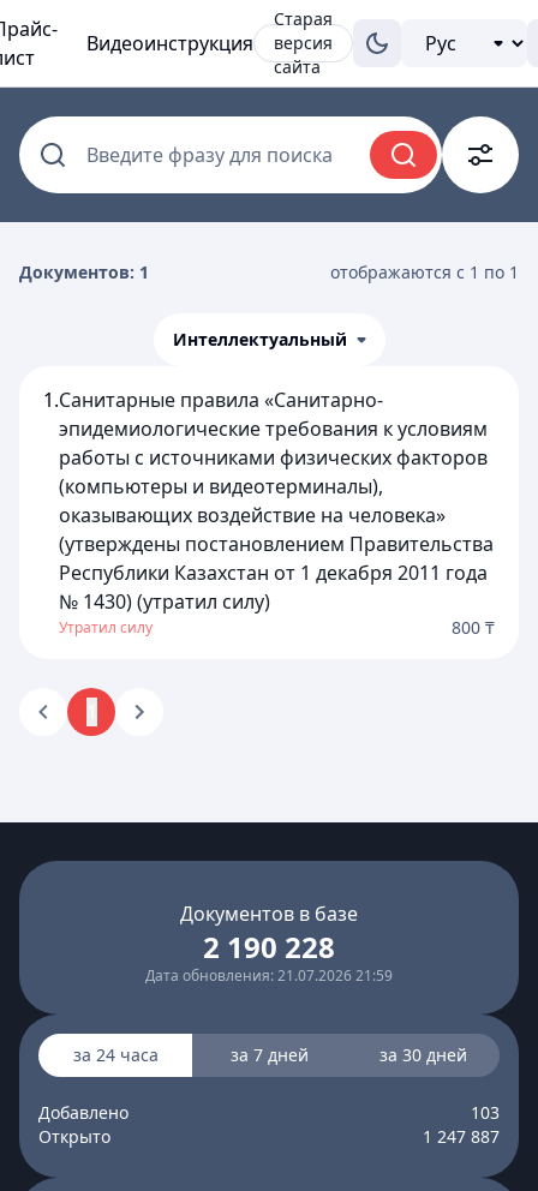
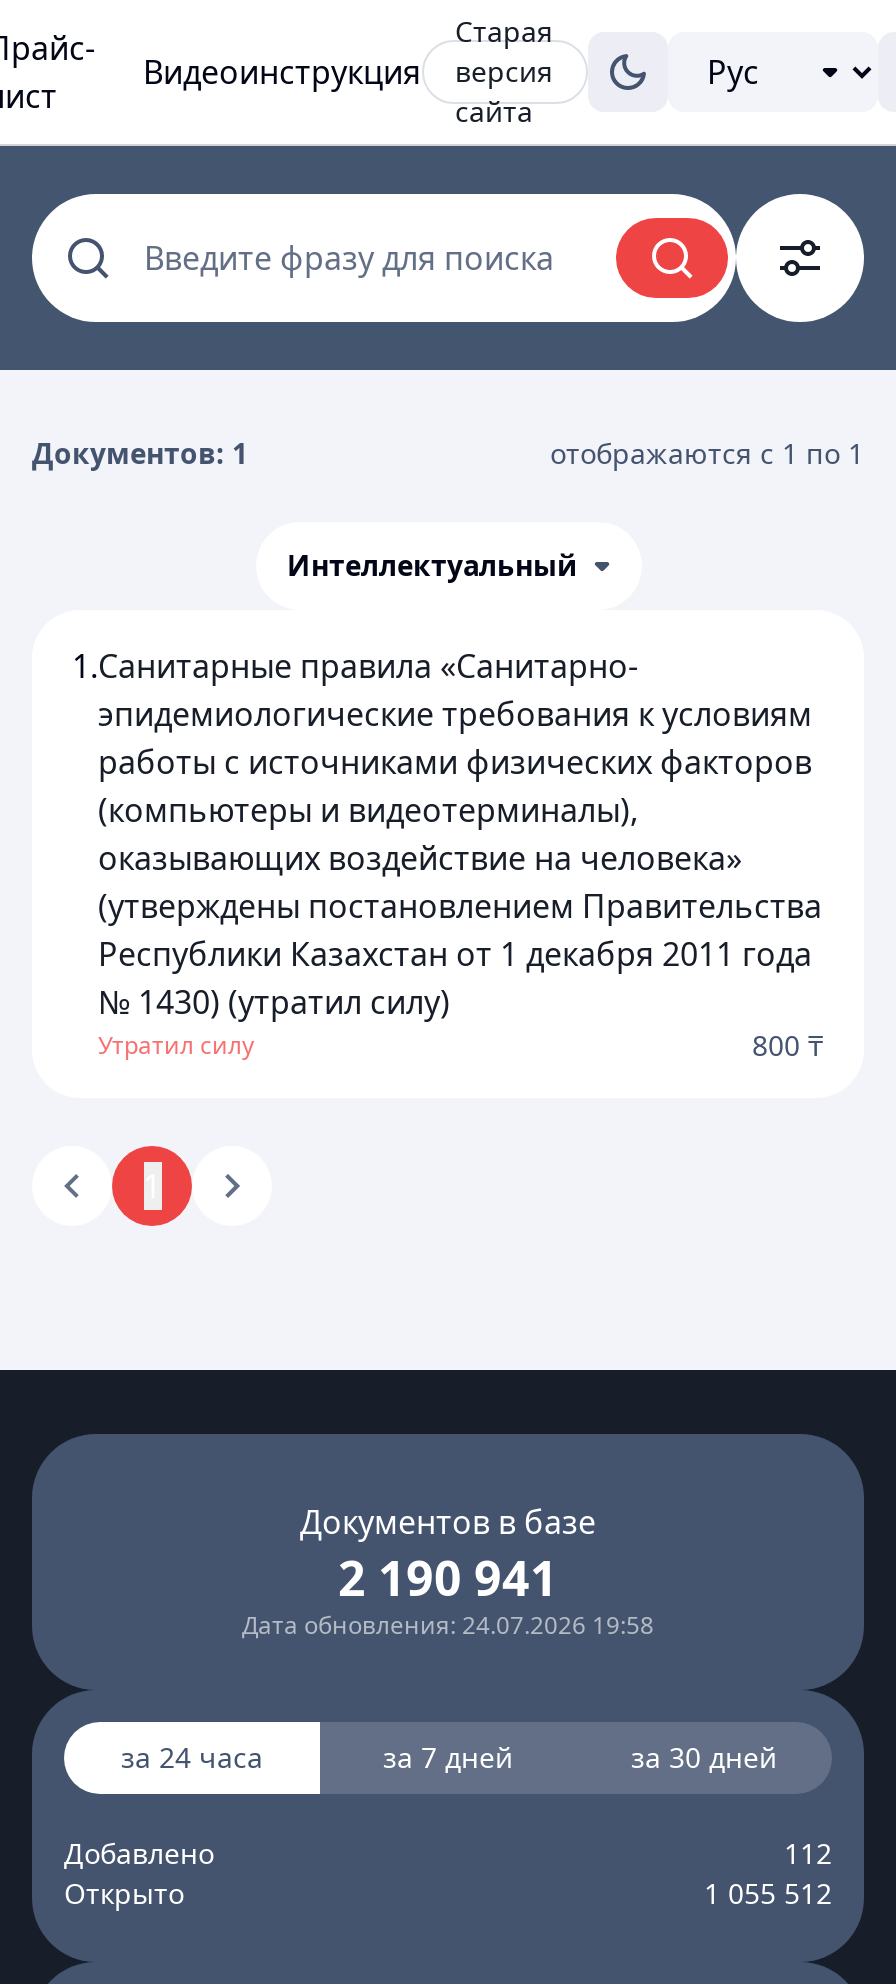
- 2 190 228
+ 2 190 941

- Дата обновления: 21.07.2026 21:59
+ Дата обновления: 24.07.2026 19:58

- 103
+ 112

- 1 247 887
+ 1 055 512
